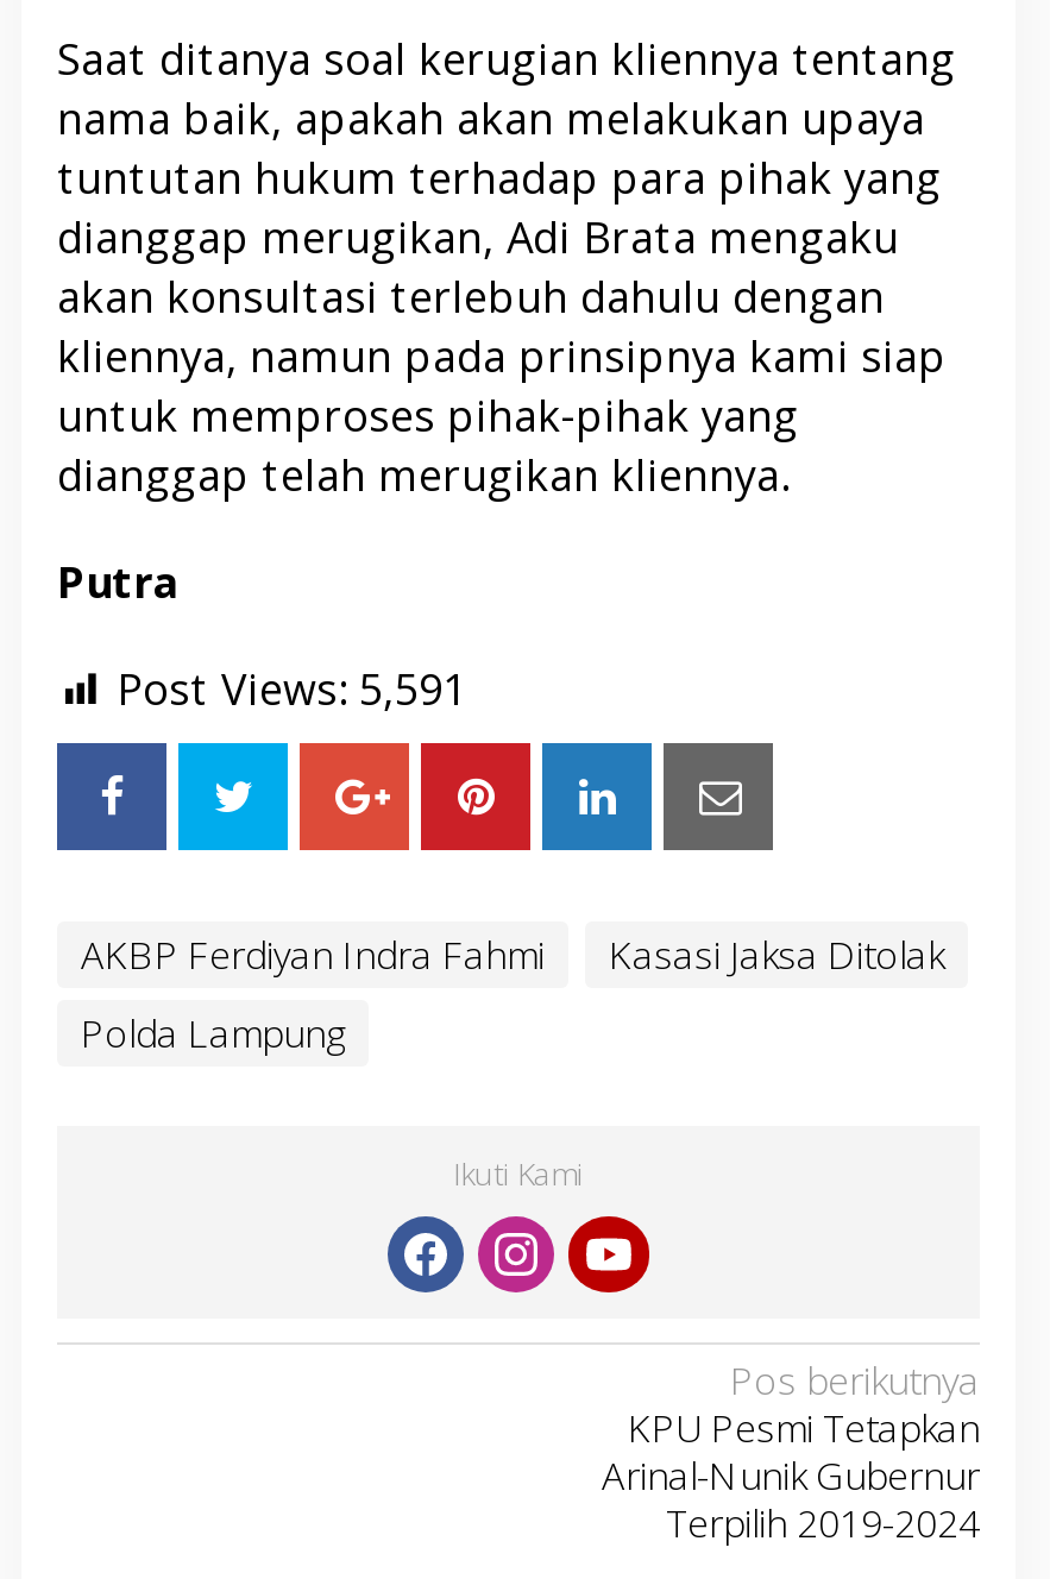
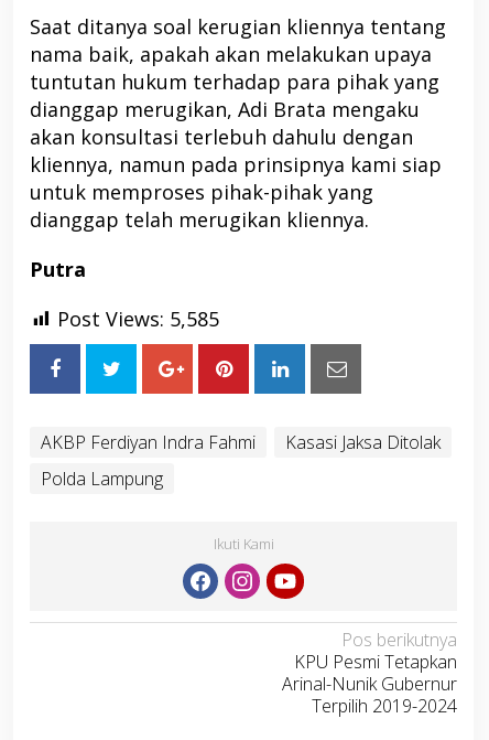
- Post Views: 5,591
+ Post Views: 5,585
